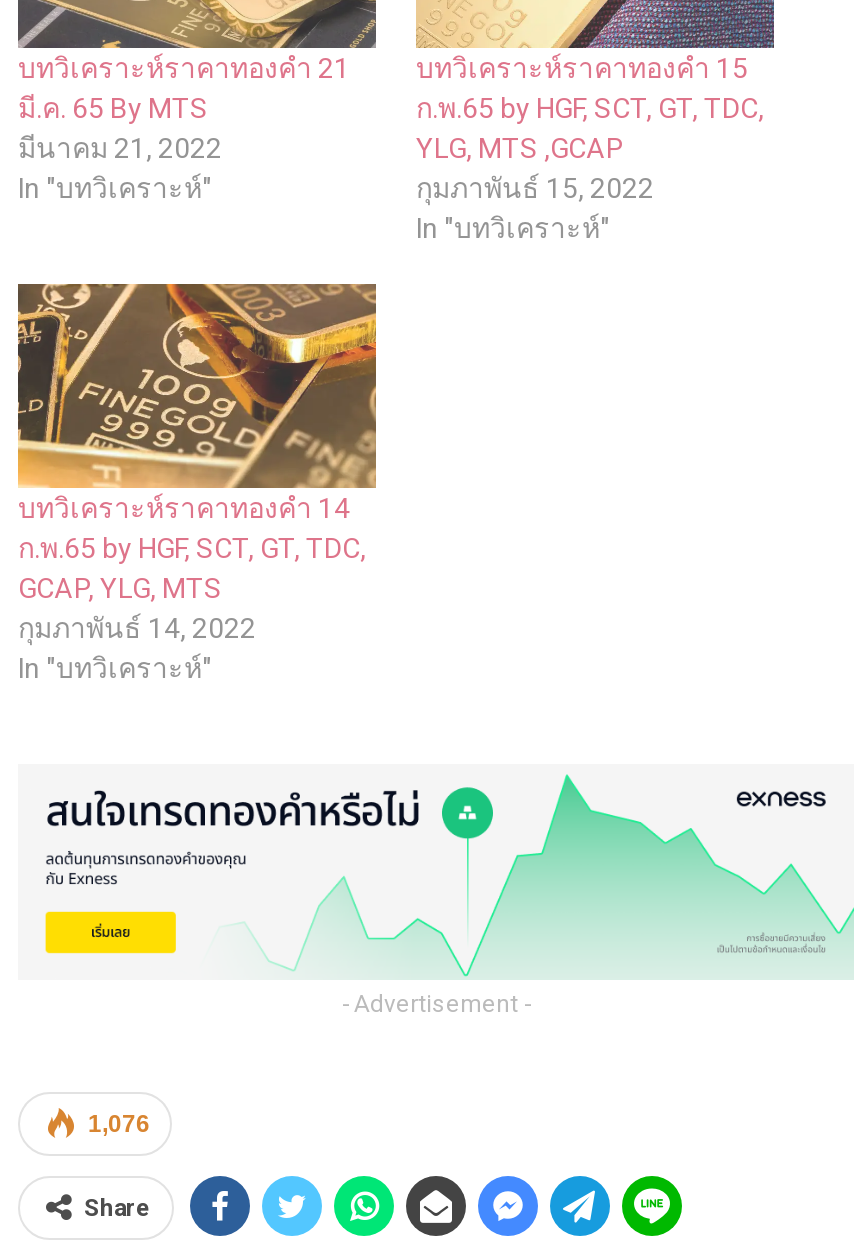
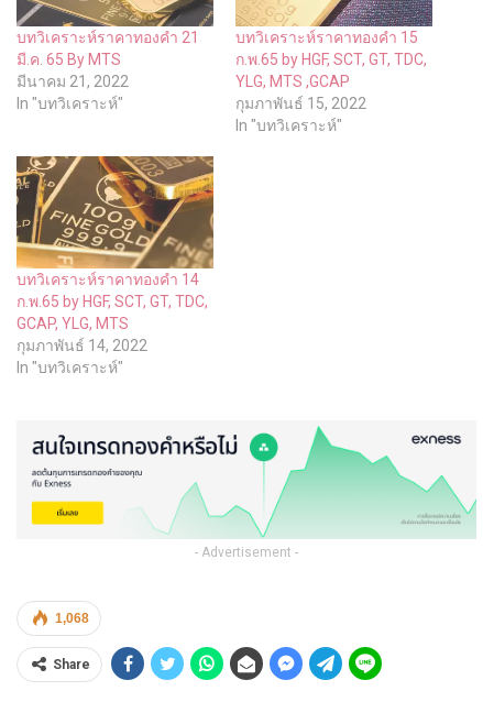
- 1,076
+ 1,068
